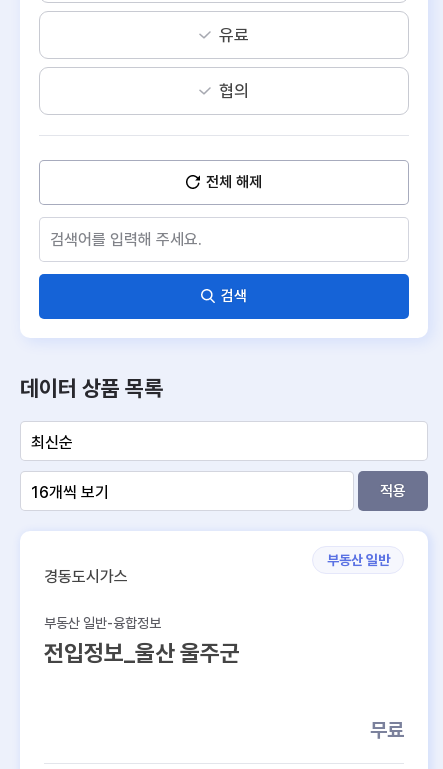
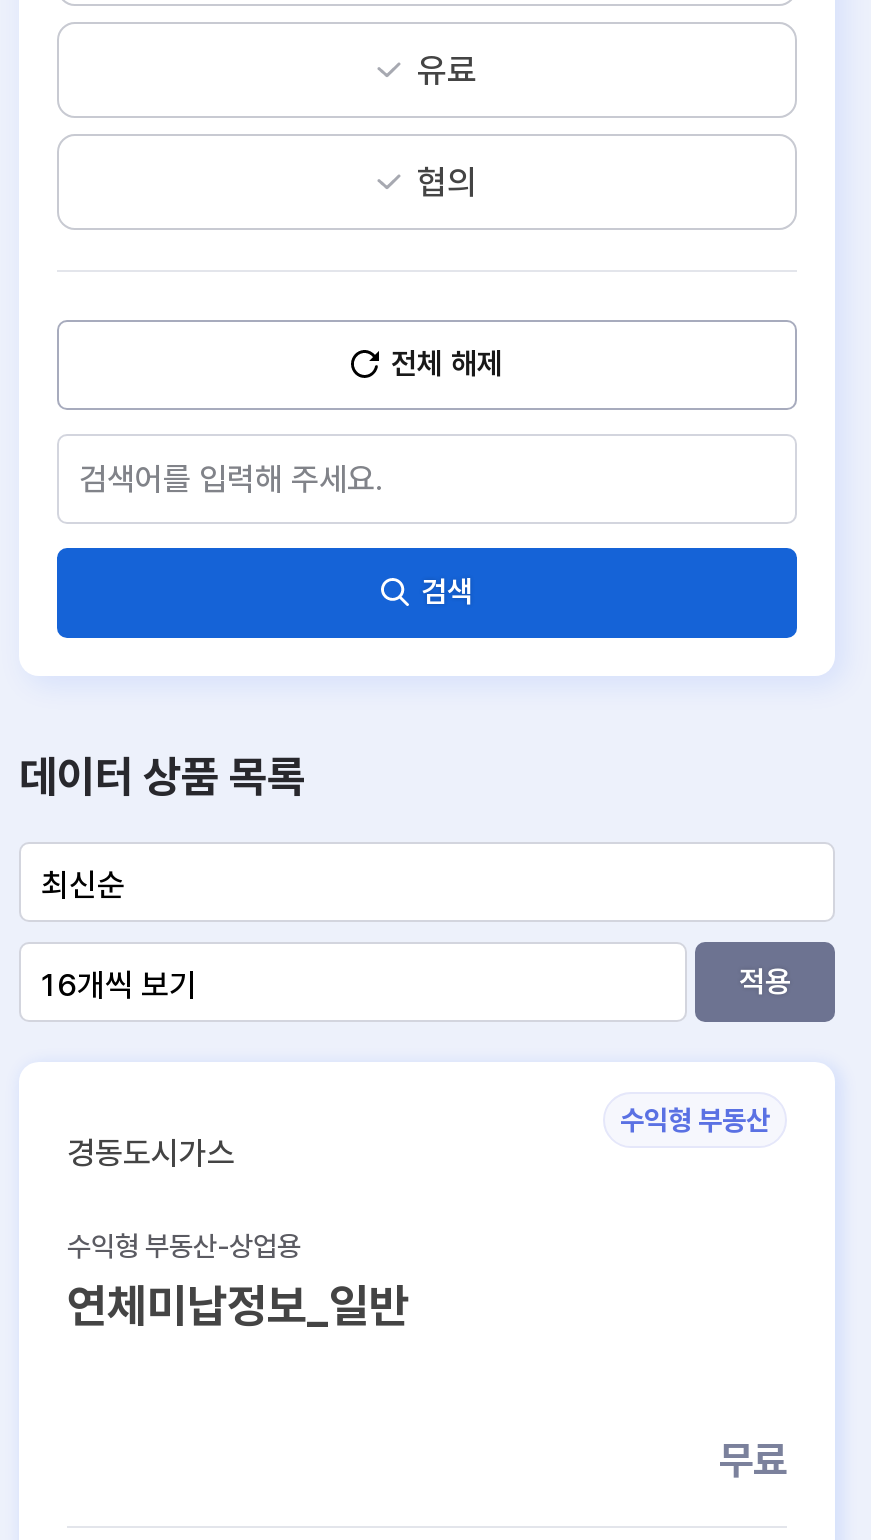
- 부동산 일반
+ 수익형 부동산

- 부동산 일반-융합정보
- 전입정보_울산 울주군
+ 수익형 부동산-상업용
+ 연체미납정보_일반
